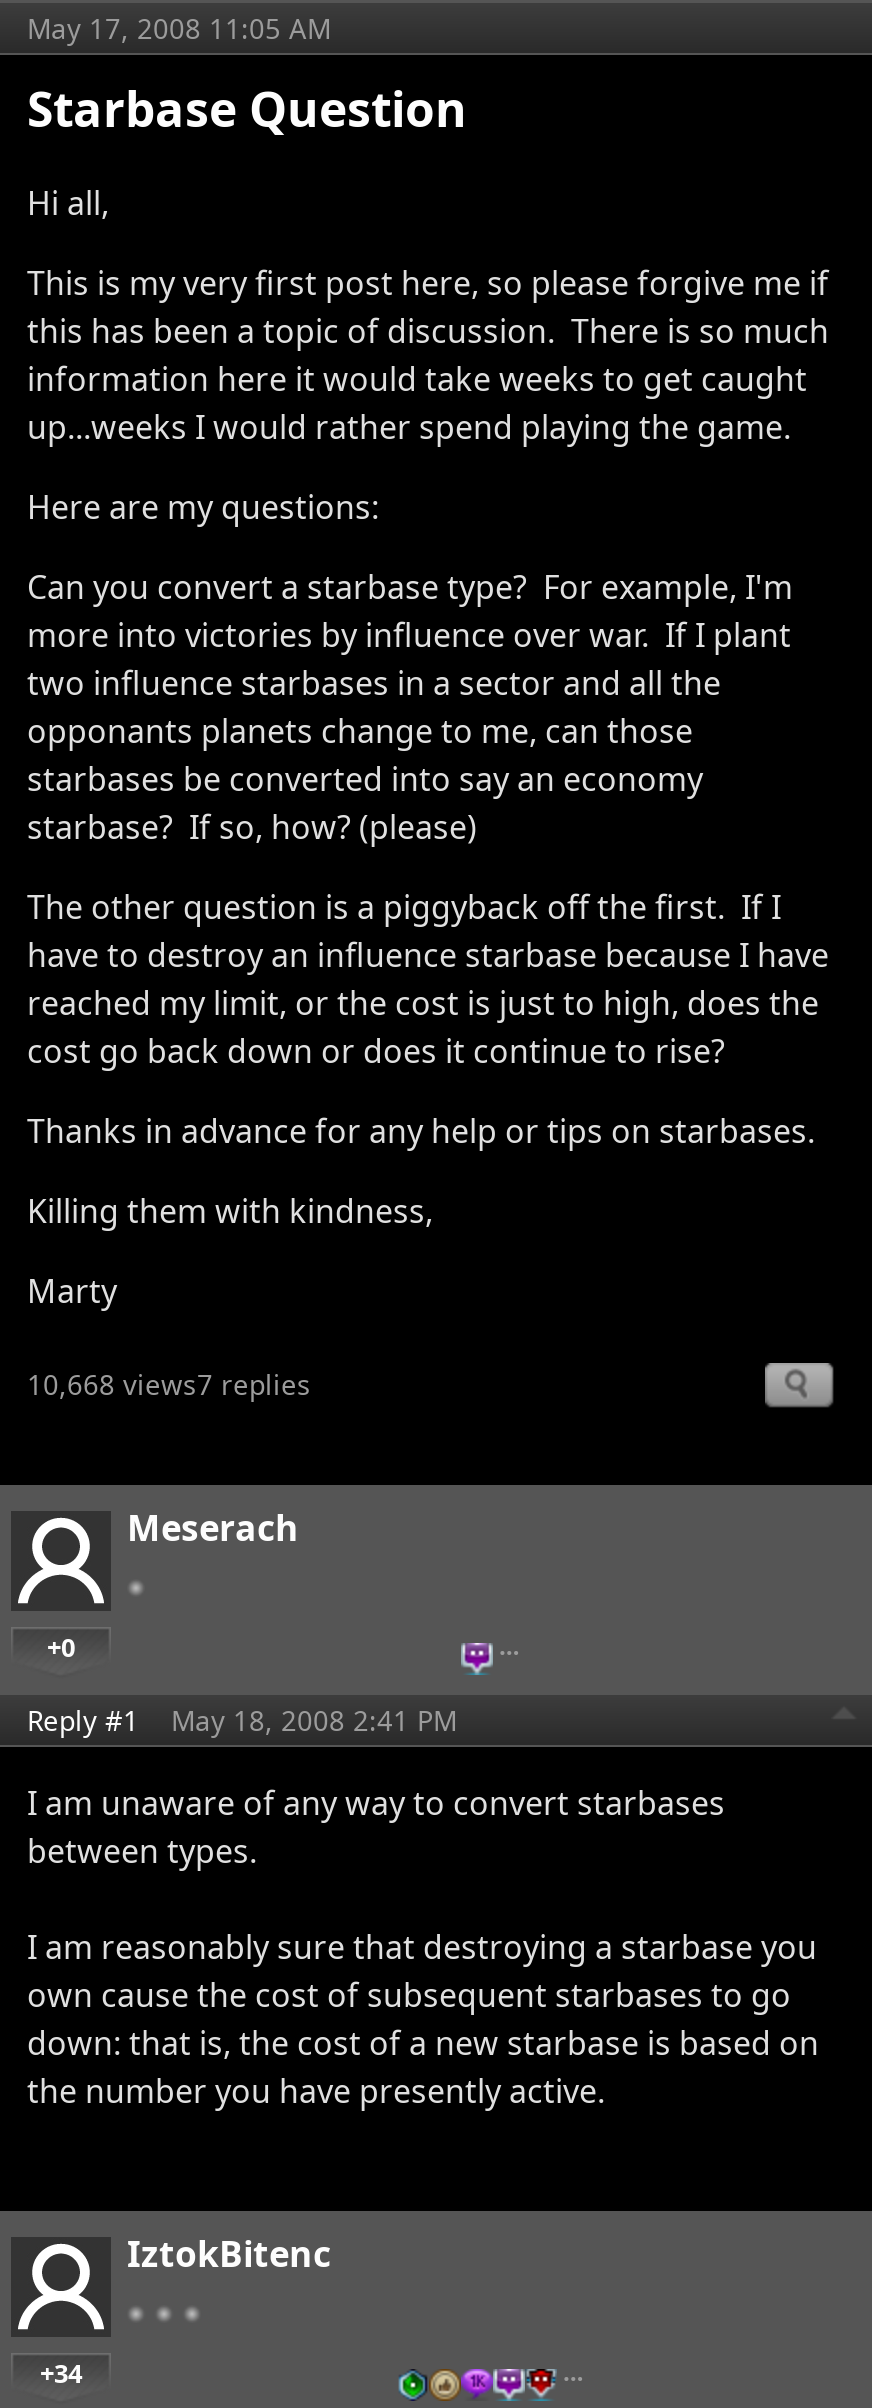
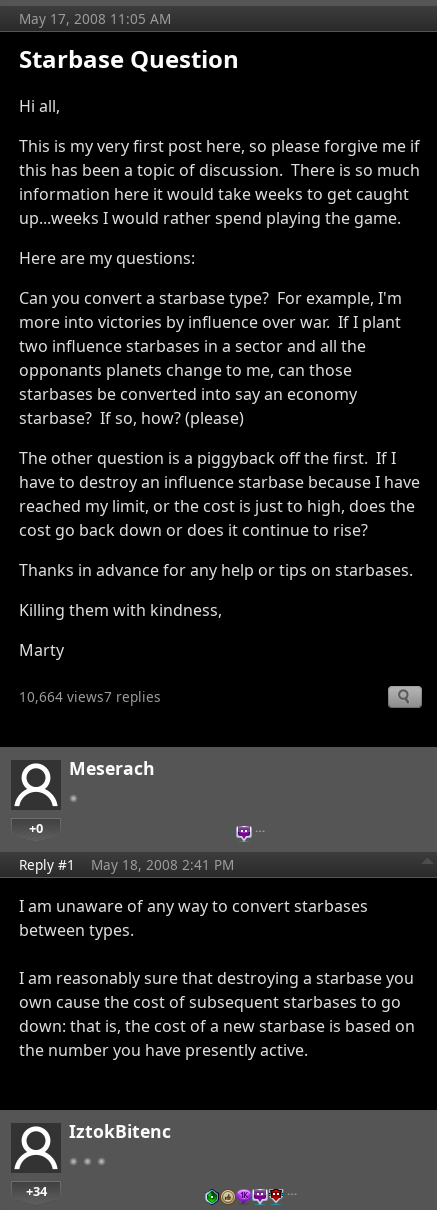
- 10,668 views7 replies
+ 10,664 views7 replies
